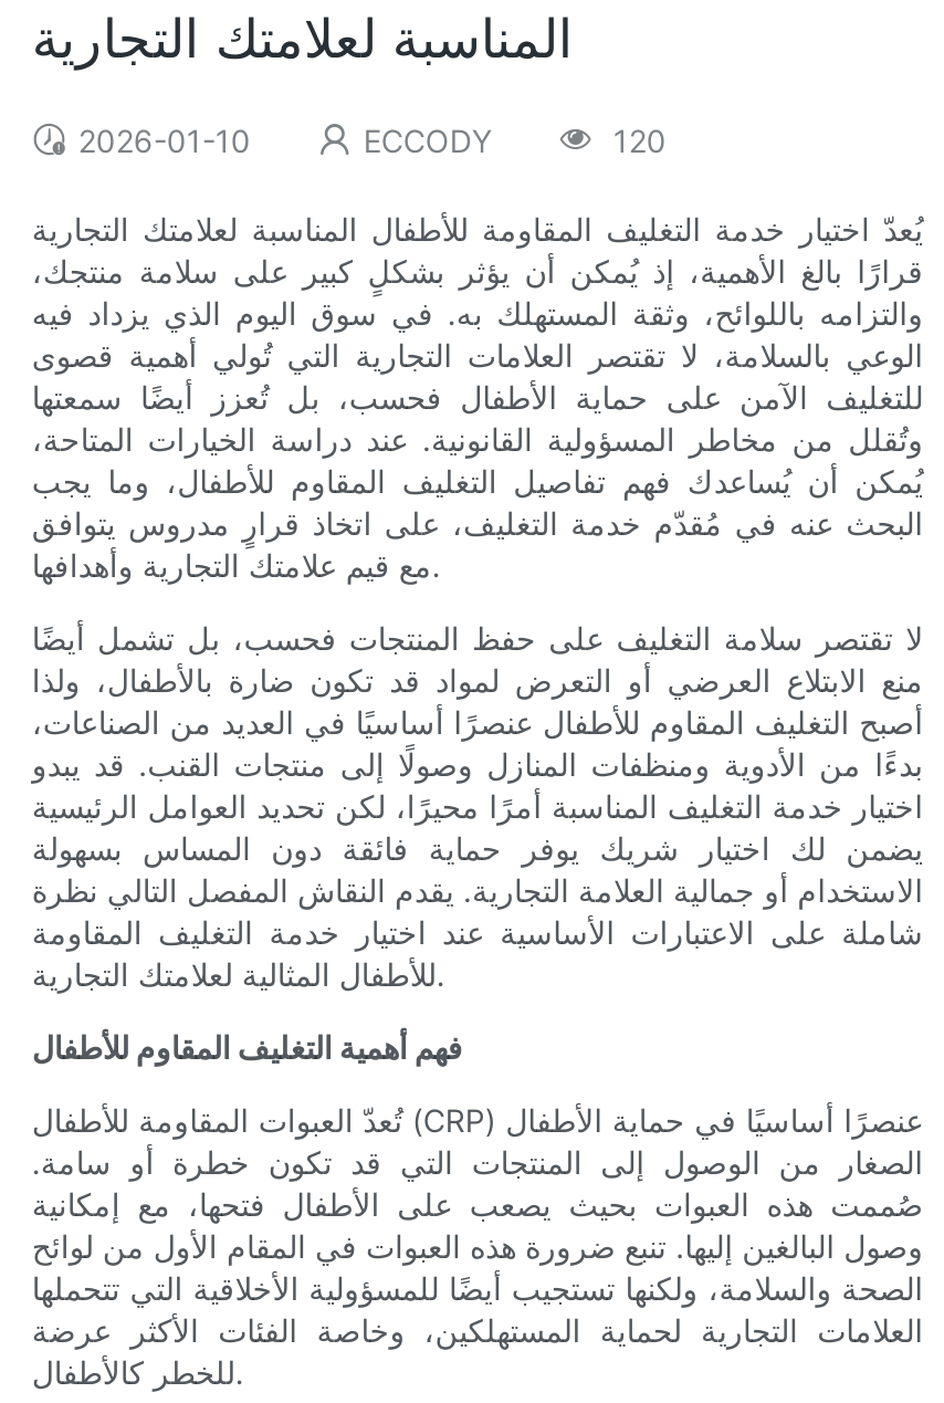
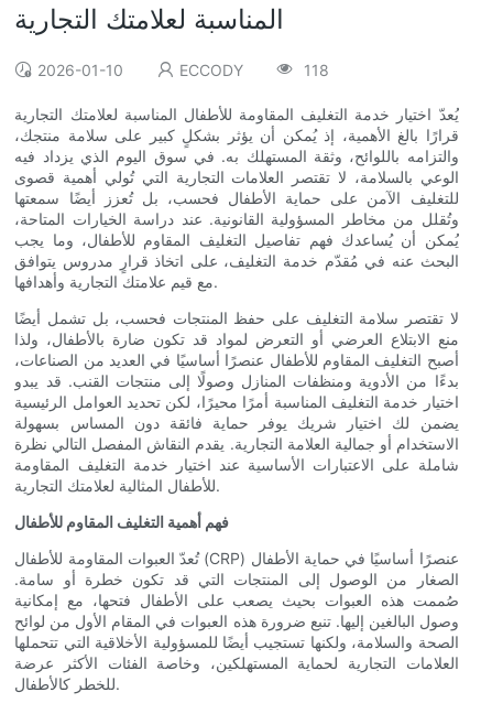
- 120
+ 118
